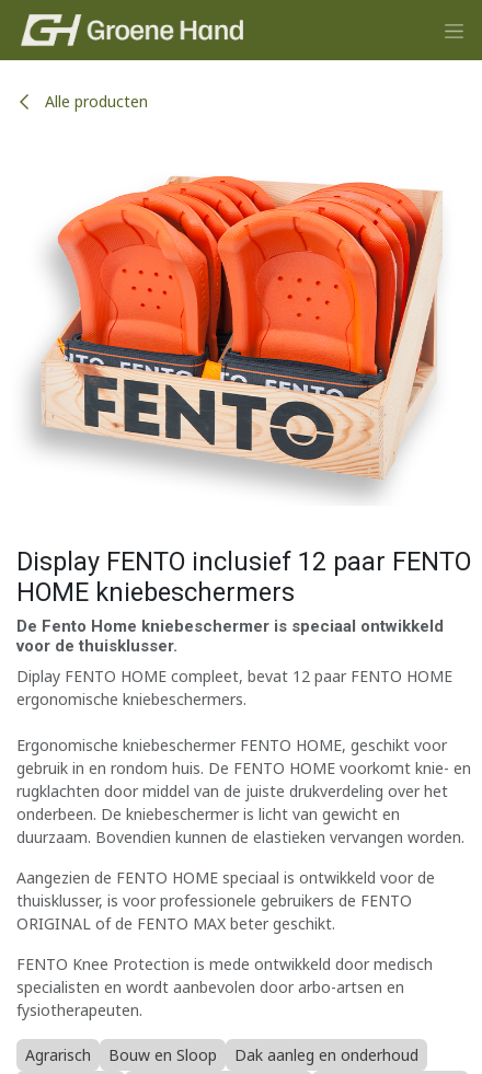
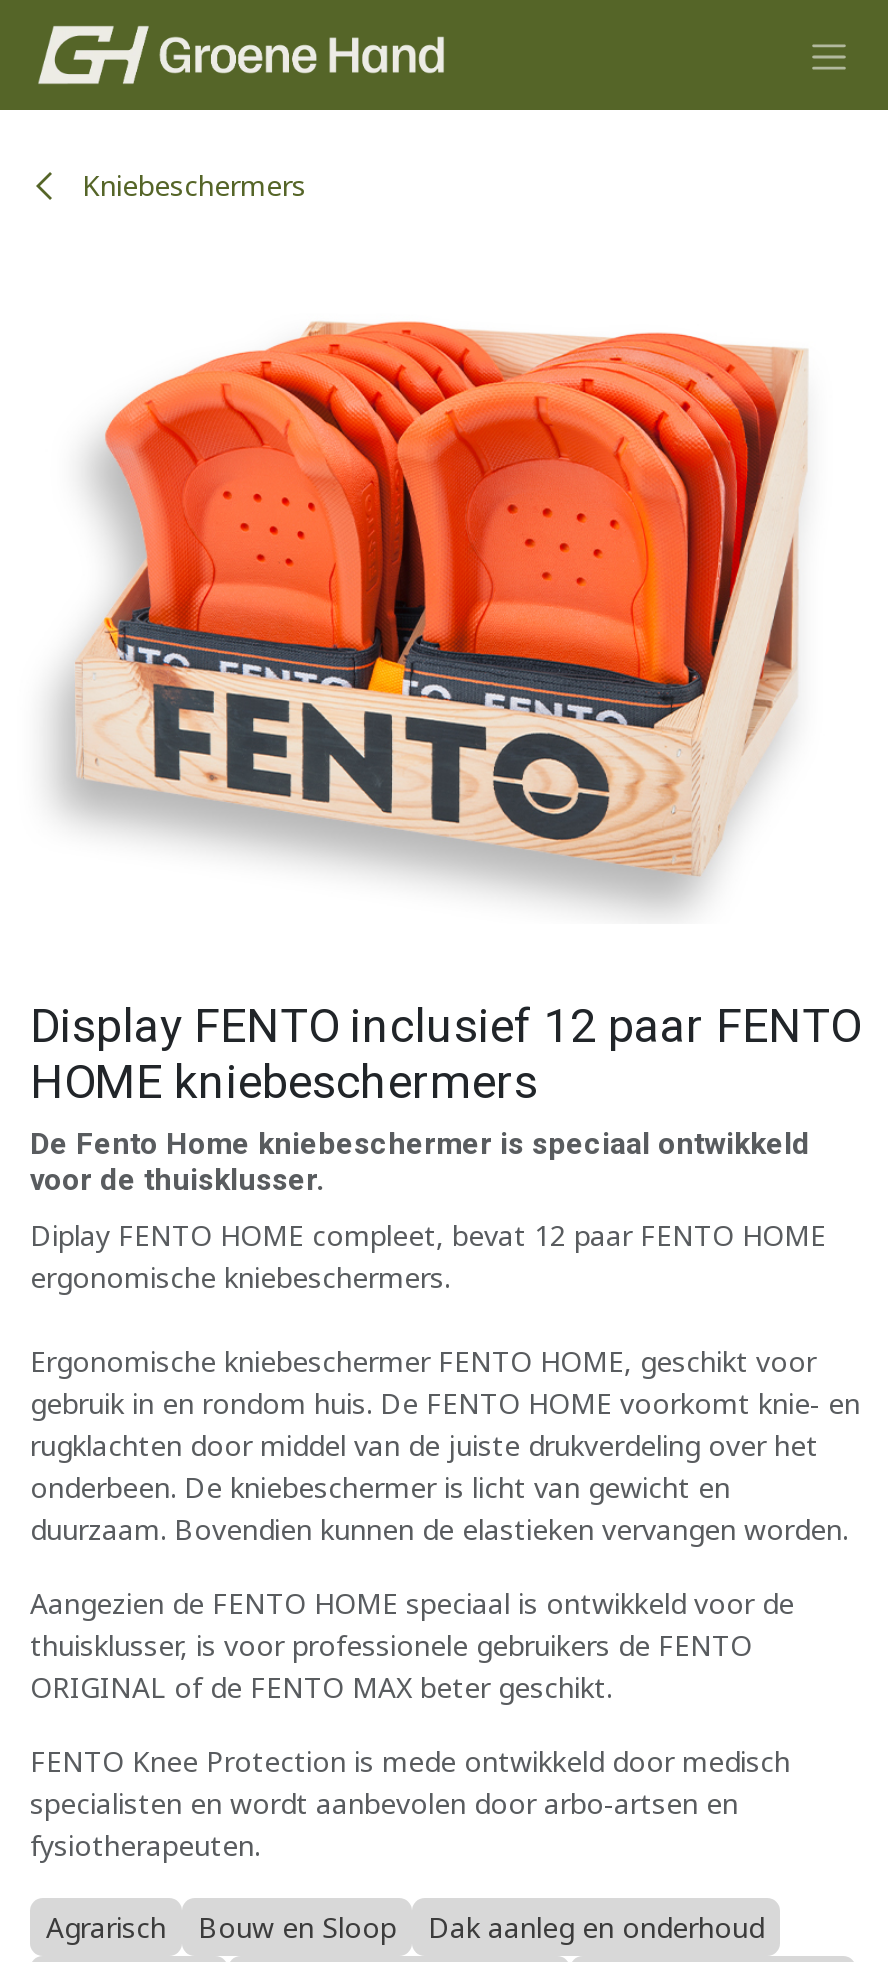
- Alle producten
+ Kniebeschermers
